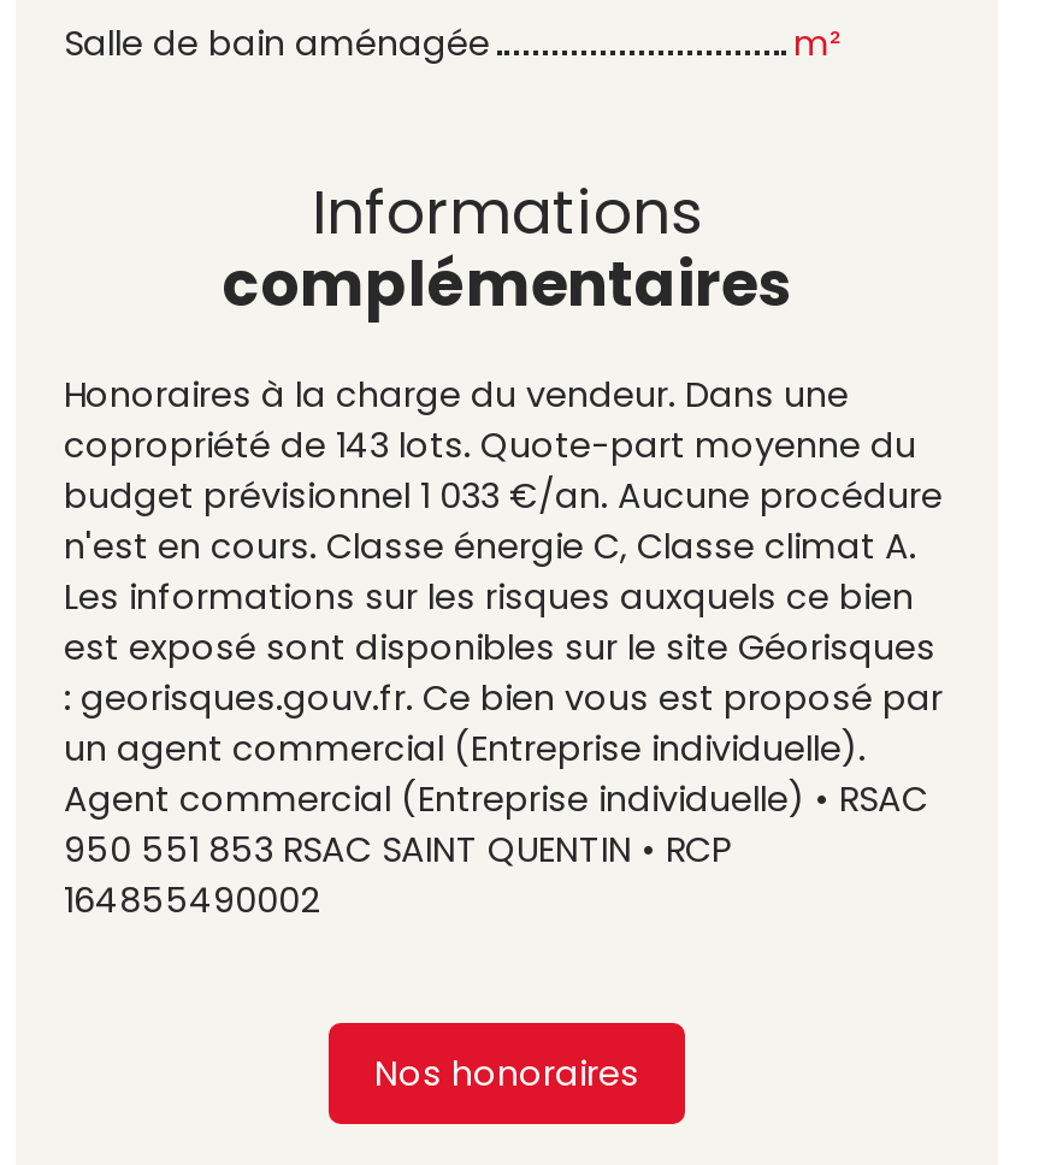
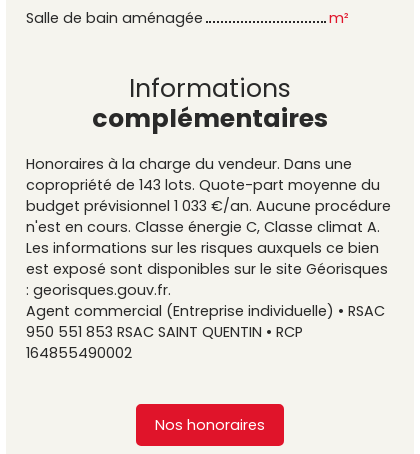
- : georisques.gouv.fr. Ce bien vous est proposé par
- un agent commercial (Entreprise individuelle).
+ : georisques.gouv.fr.
